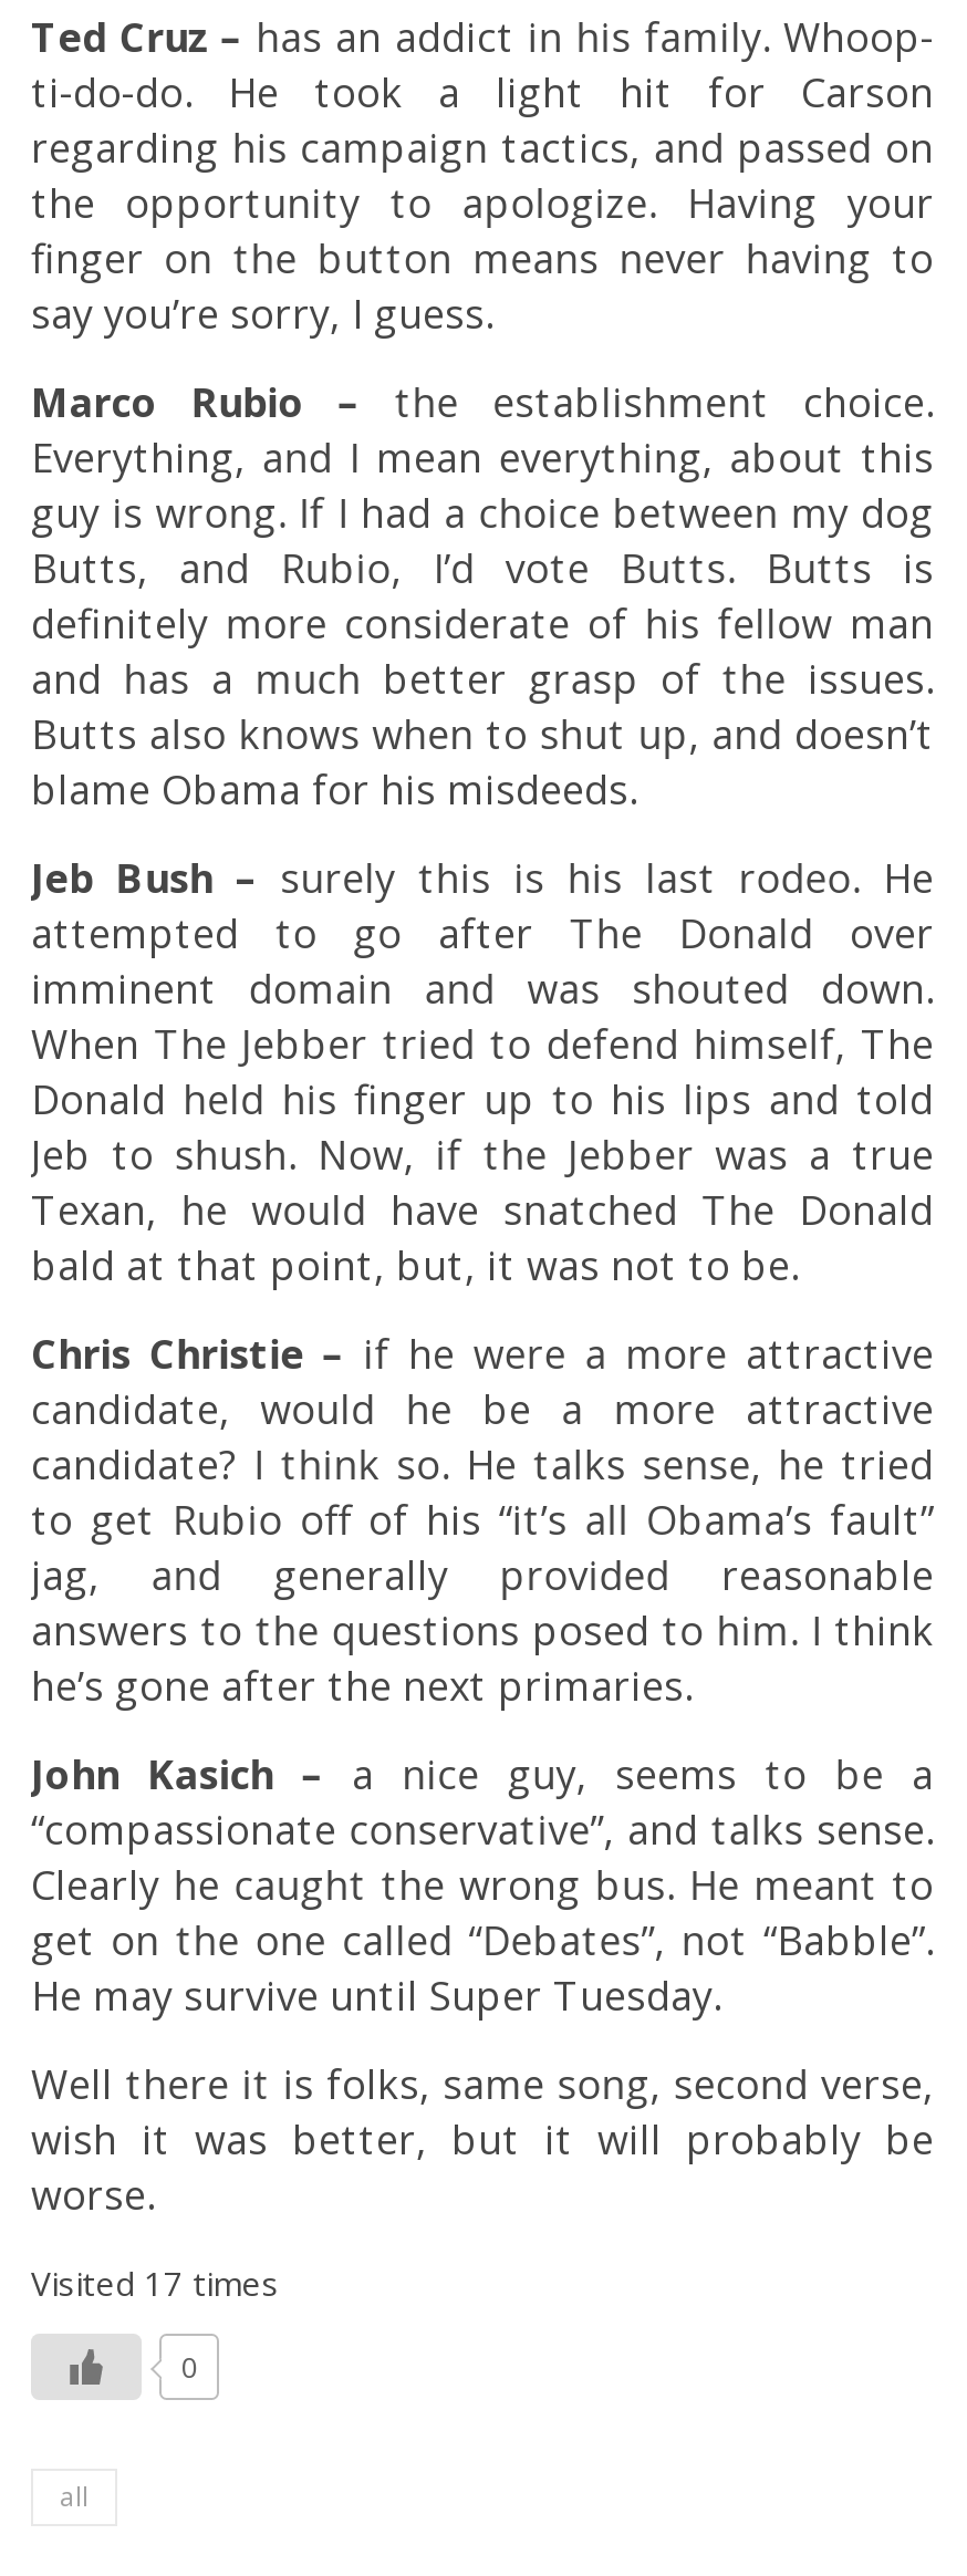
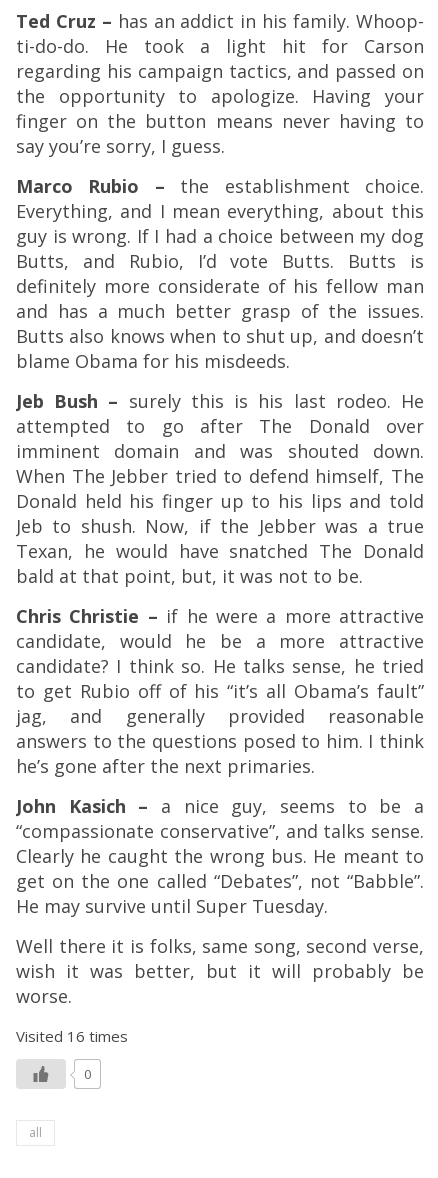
- Visited 17 times
+ Visited 16 times
